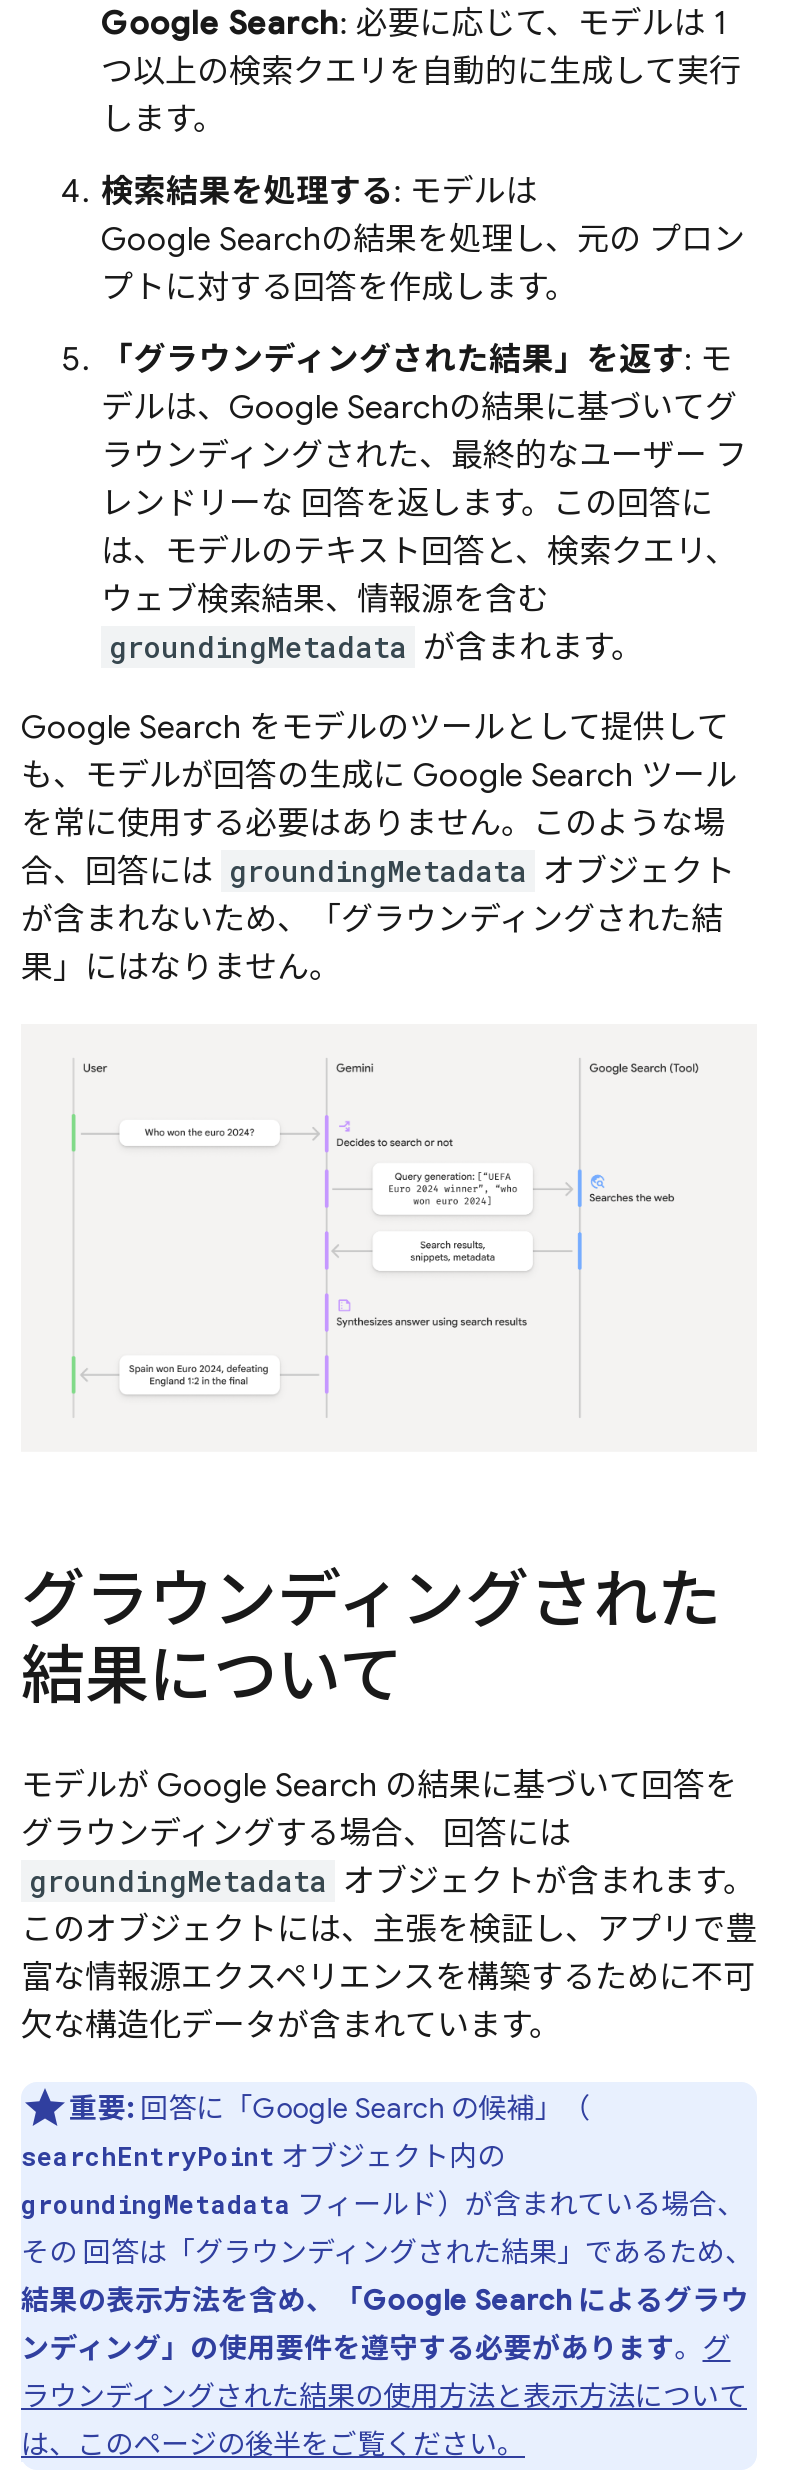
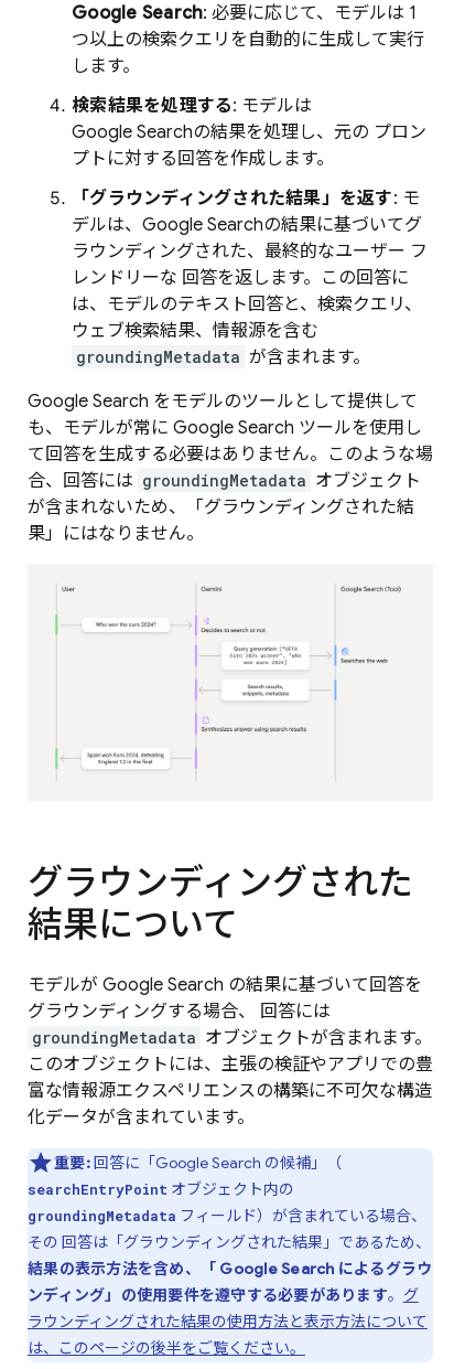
- も、モデルが回答の生成にGoogle Searchツール
- を常に使用する必要はありません。このような場
+ も、モデルが常にGoogle Searchツールを使用し
+ て回答を生成する必要はありません。このような場

- このオブジェクトには、主張を検証し、アプリで豊
- 富な情報源エクスペリエンスを構築するために不可
- 欠な構造化データが含まれています。
+ このオブジェクトには、主張の検証やアプリでの豊
+ 富な情報源エクスペリエンスの構築に不可欠な構造
+ 化データが含まれています。
